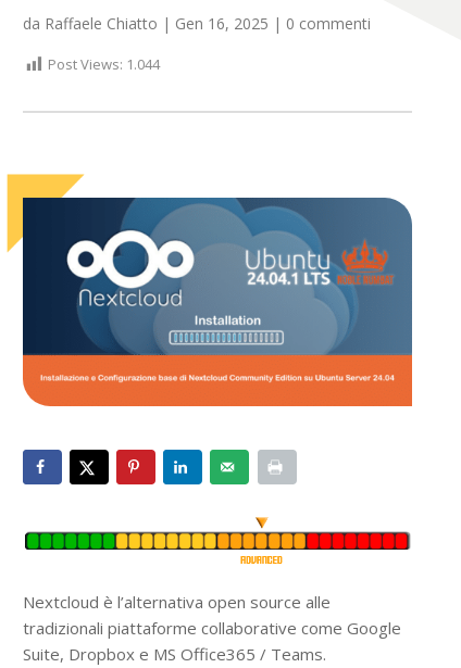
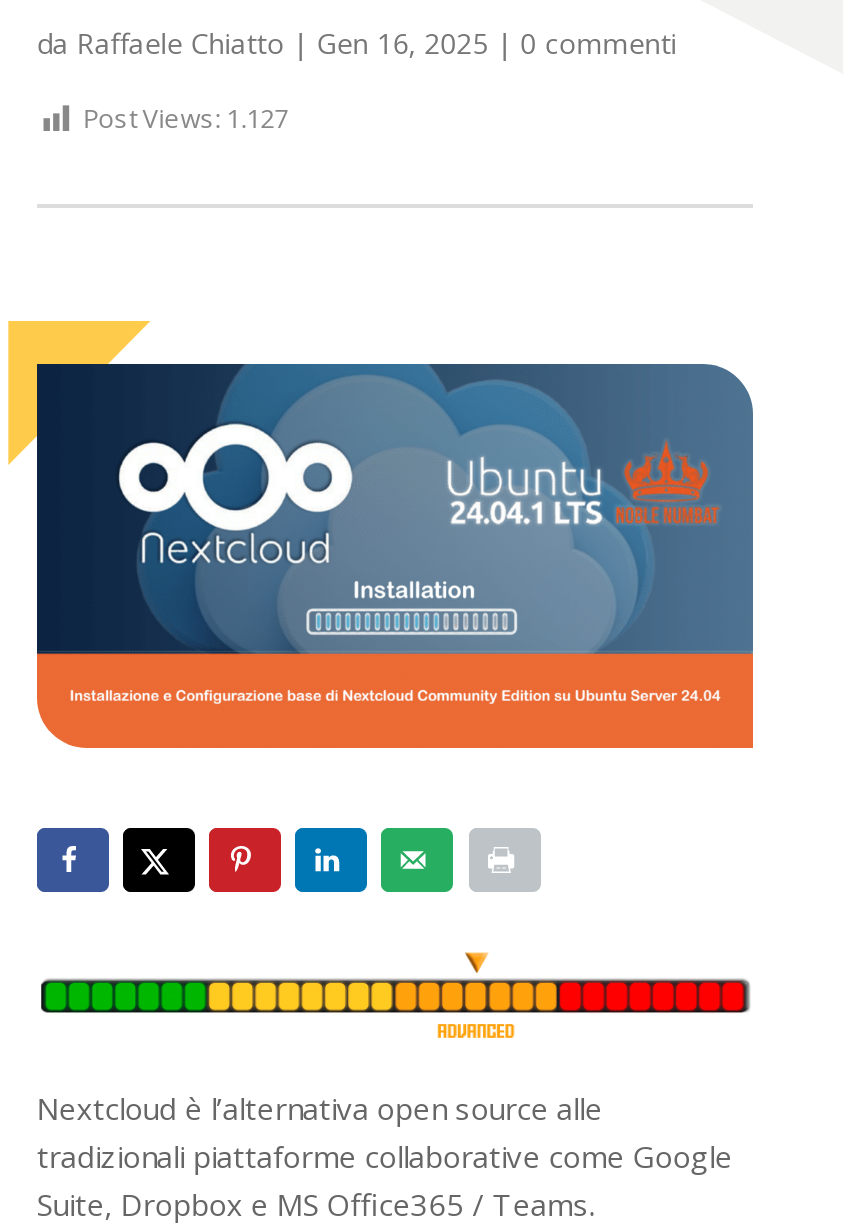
- Post Views: 1.044
+ Post Views: 1.127
